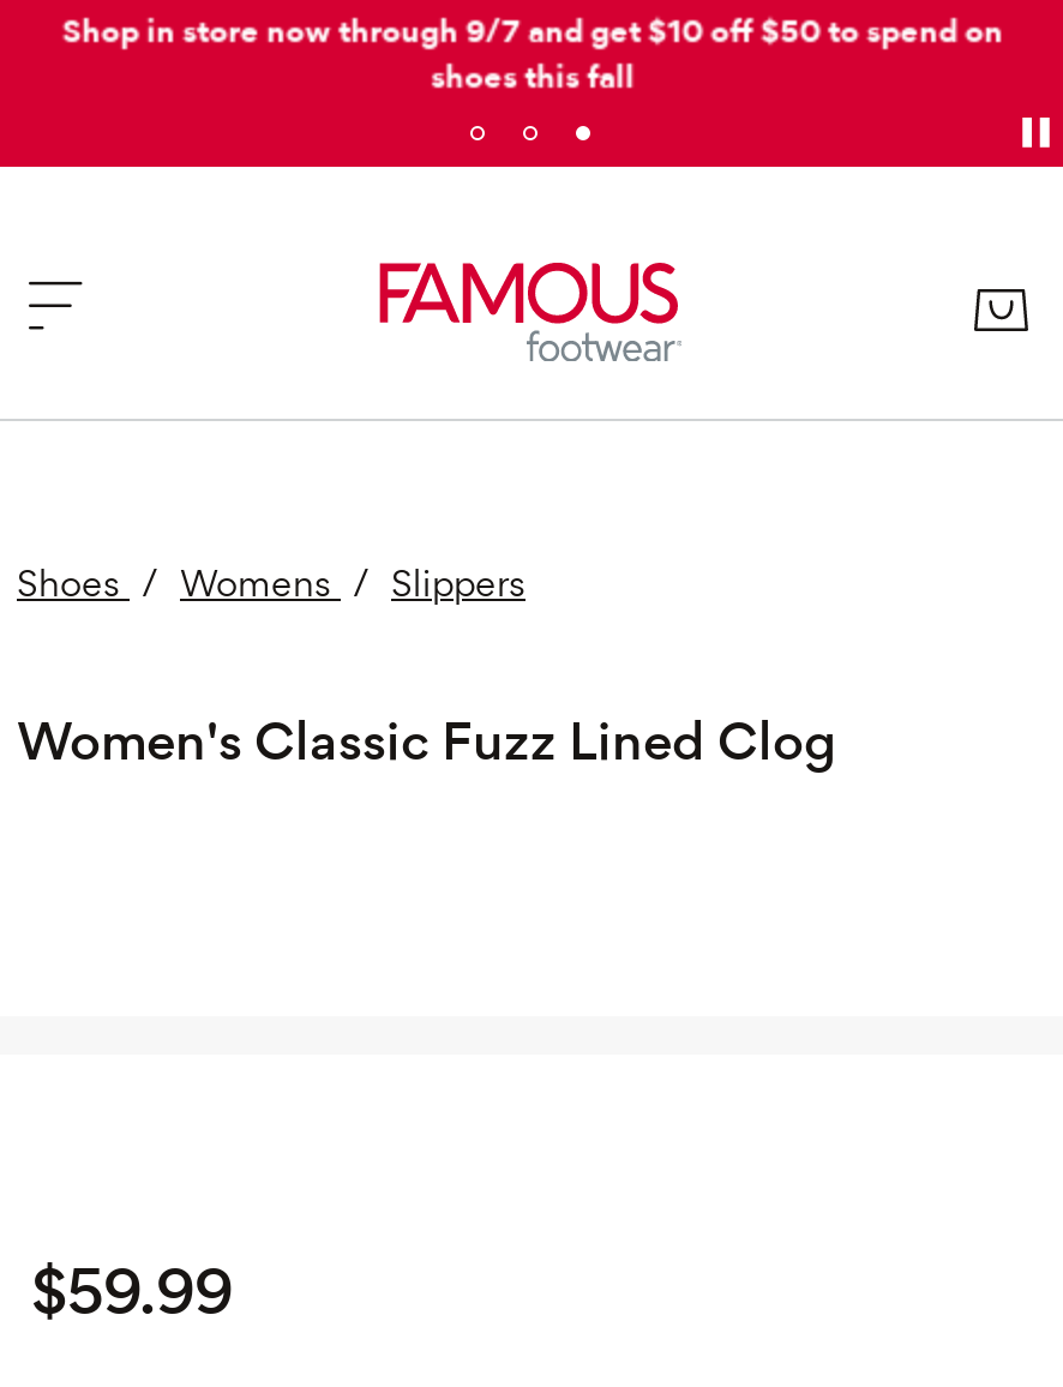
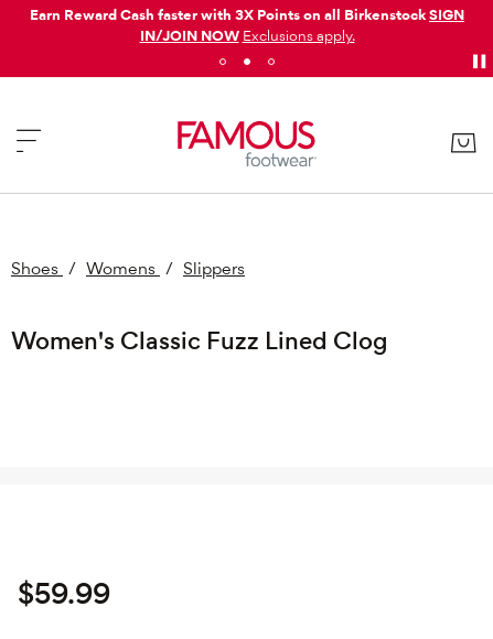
- Shop in store now through 9/7 and get $10 off $50 to spend on
- shoes this fall
+ Earn Reward Cash faster with 3X Points on all Birkenstock SIGN
+ IN/JOIN NOW Exclusions apply.
